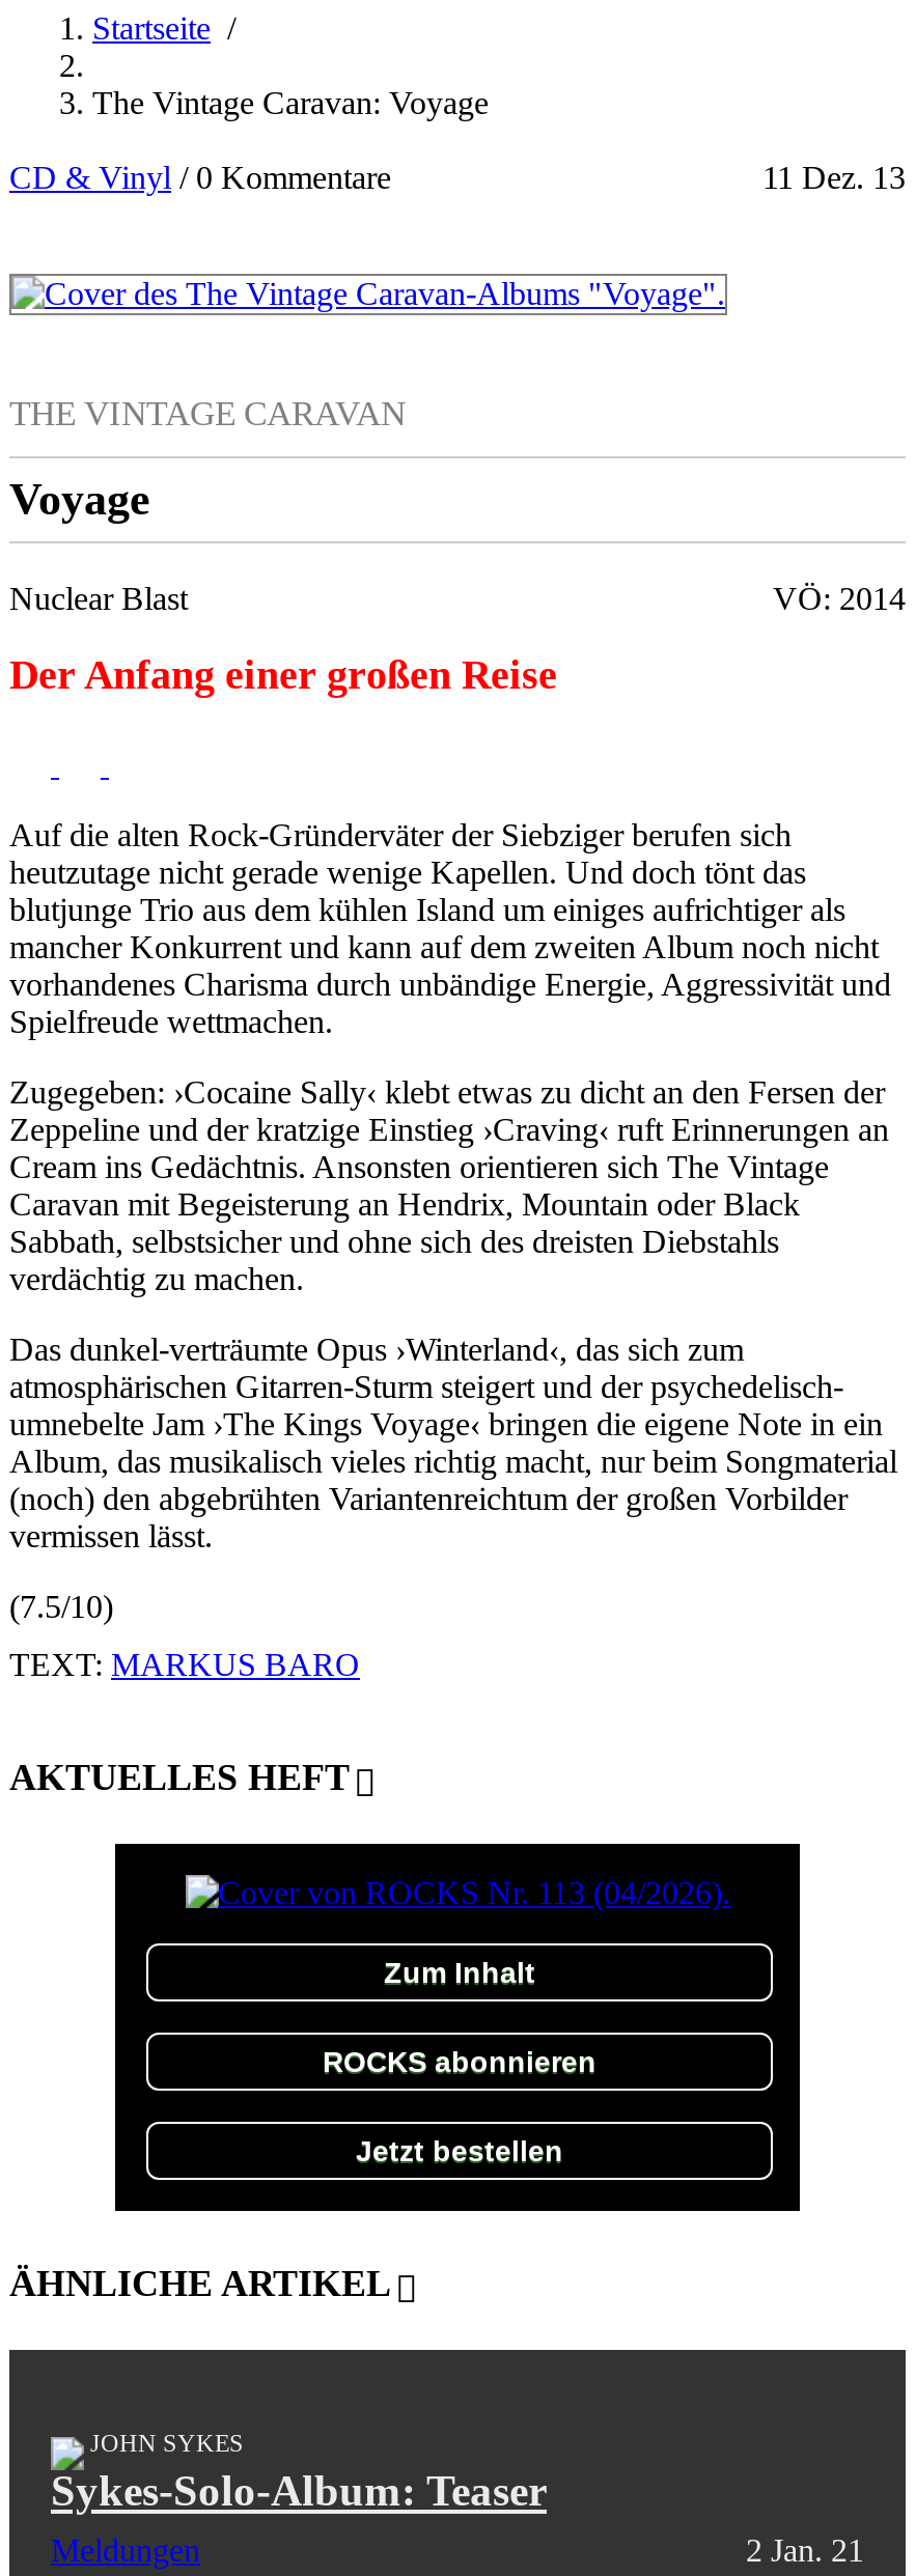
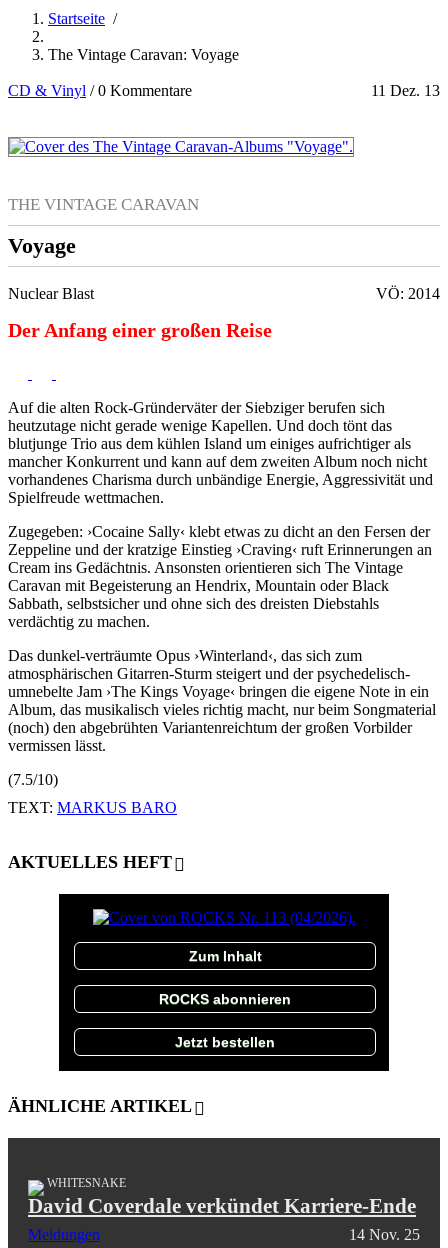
- JOHN SYKES
- Sykes-Solo-Album: Teaser
+ WHITESNAKE
+ David Coverdale verkündet Karriere-Ende

- 2 Jan. 21
+ 14 Nov. 25
